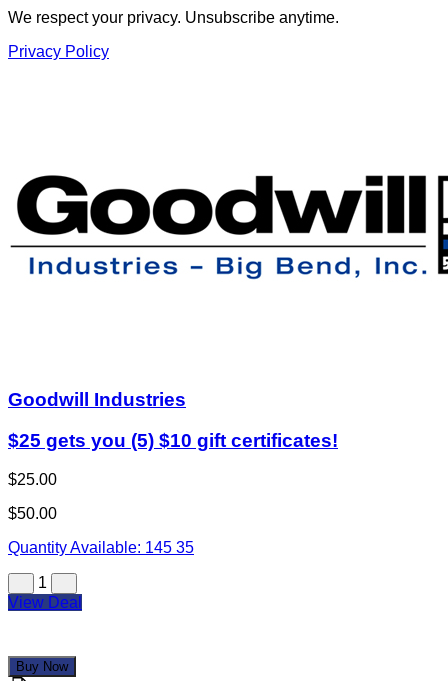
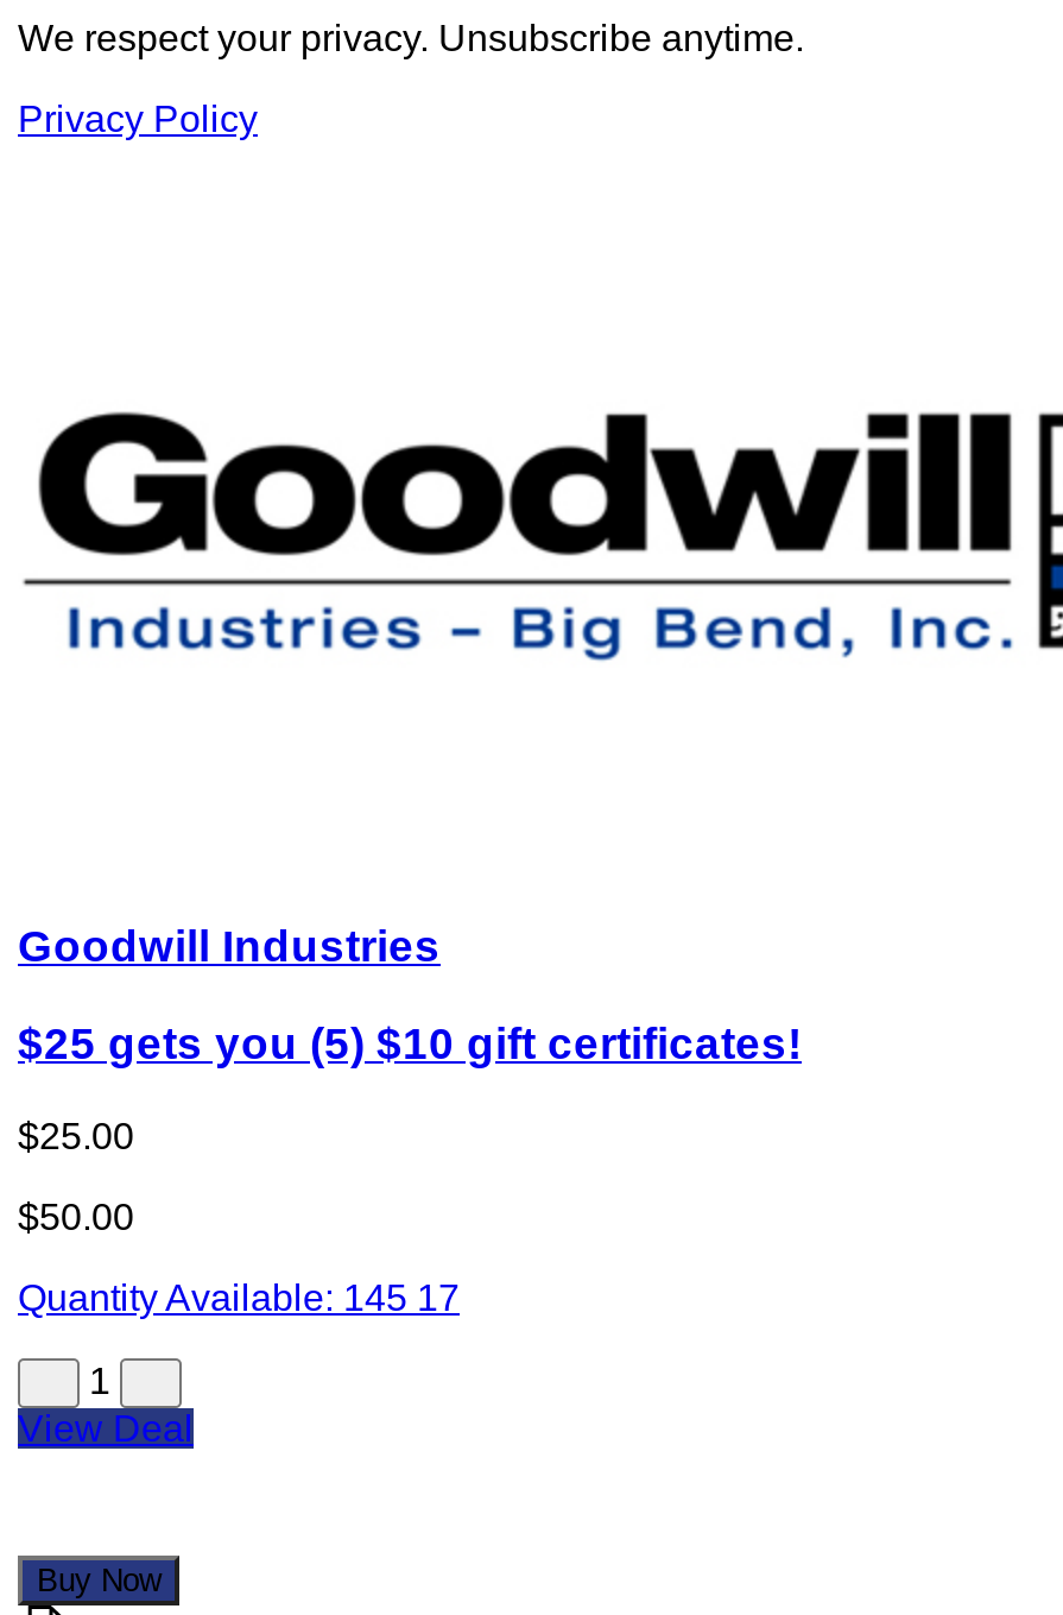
- Quantity Available: 145 35
+ Quantity Available: 145 17
